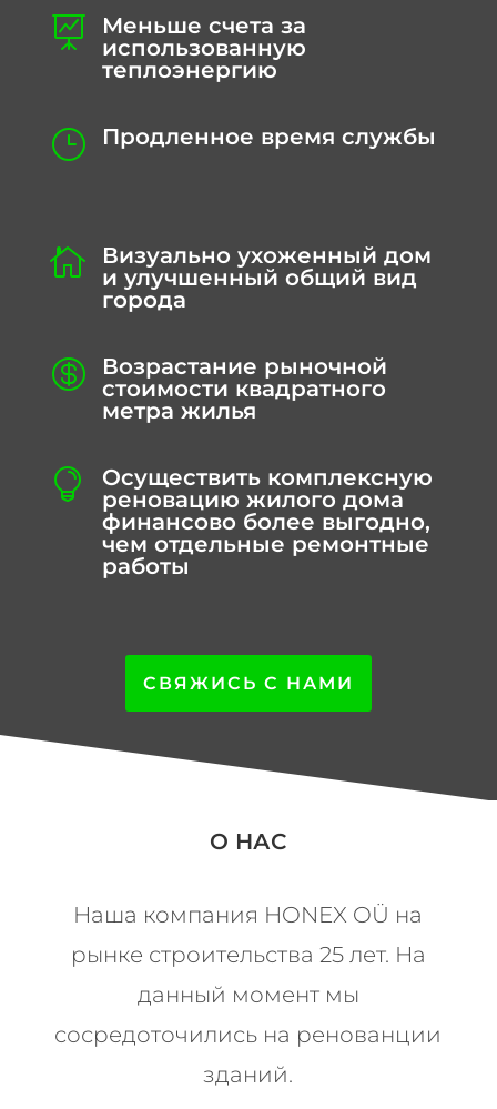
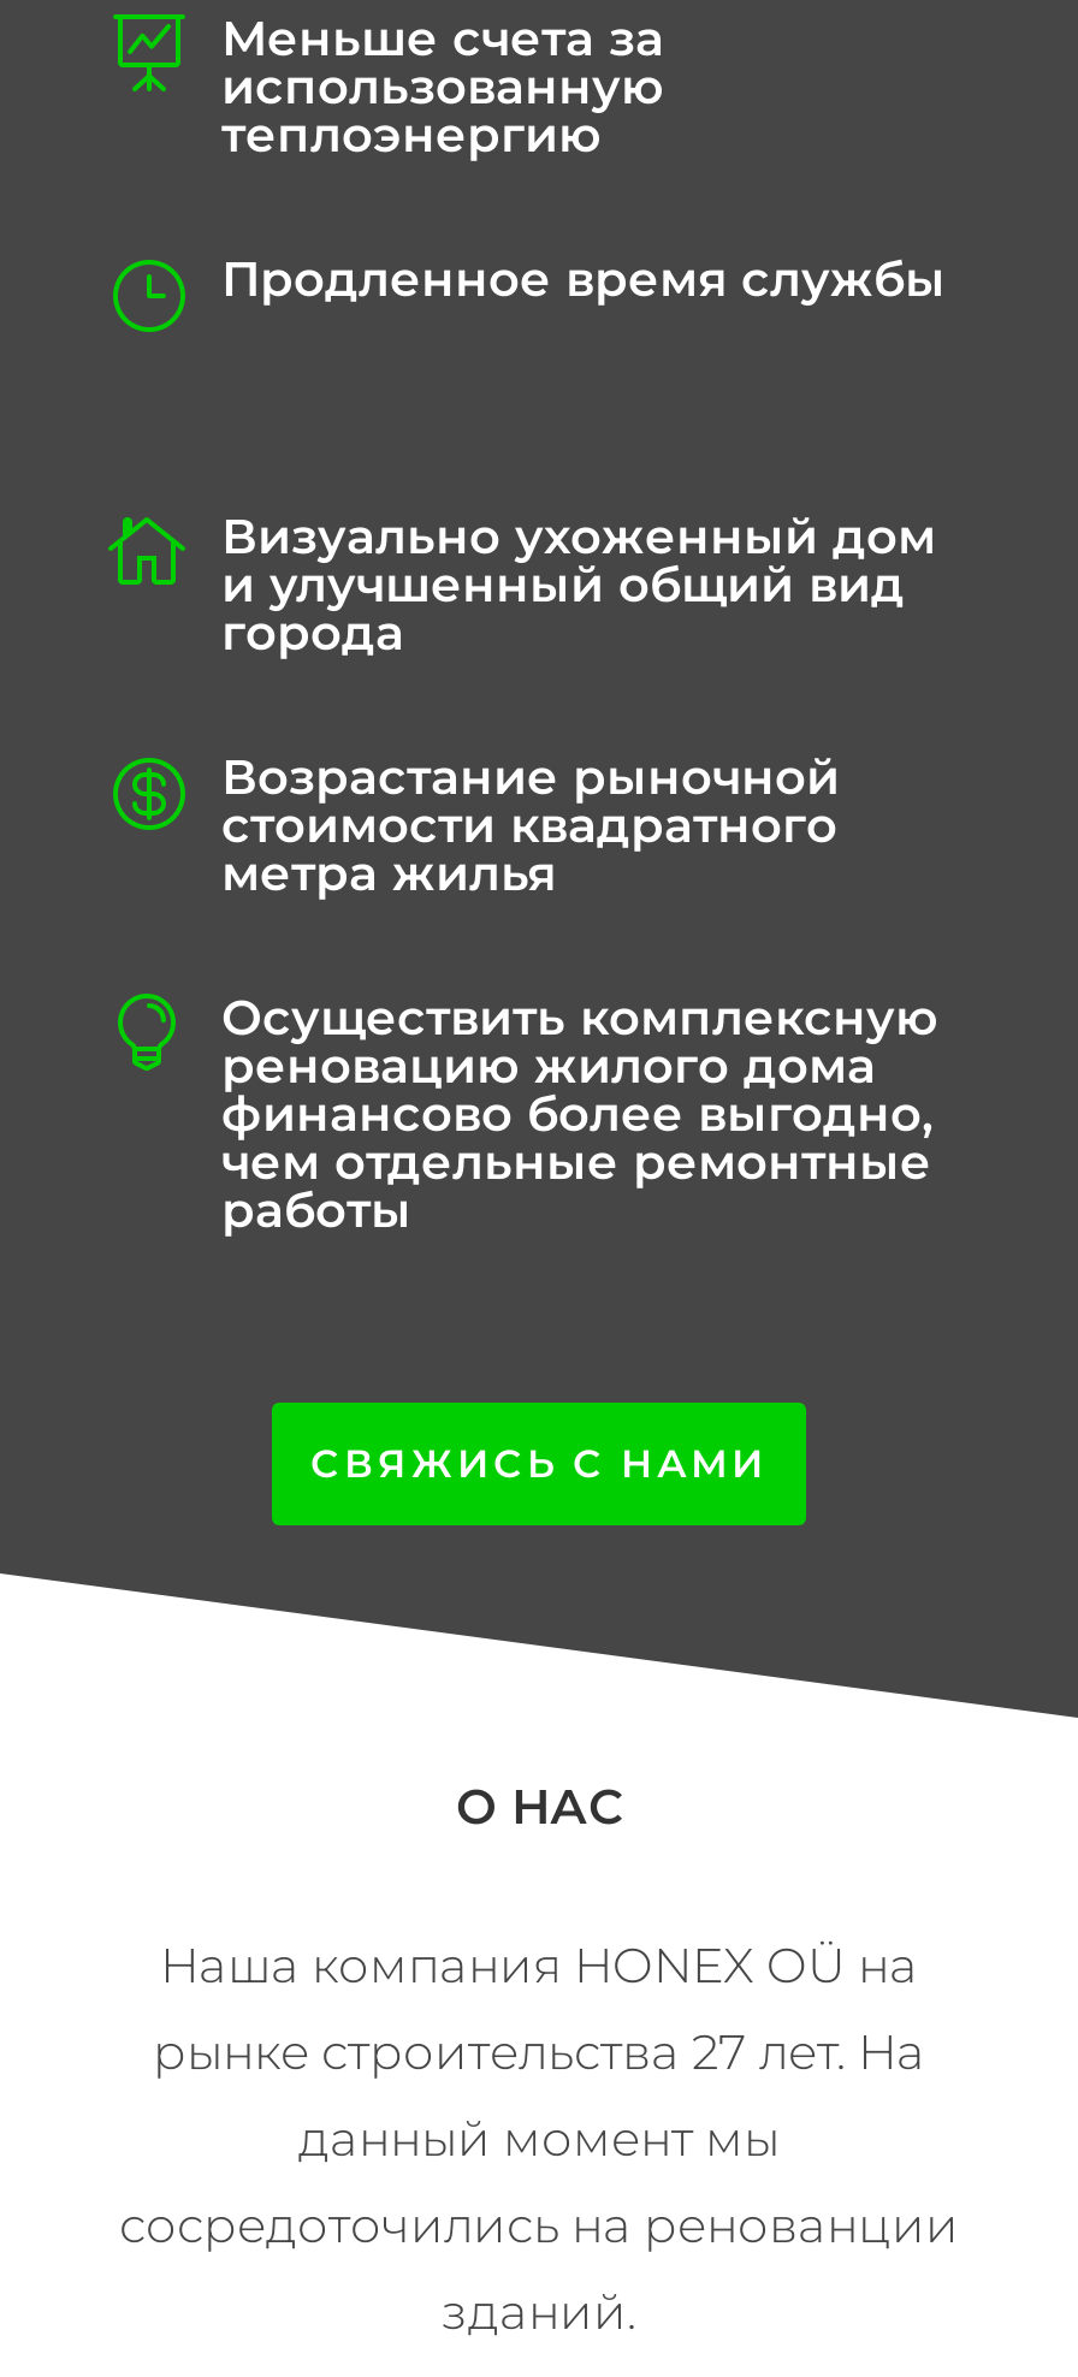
- рынке строительства 25 лет. На
+ рынке строительства 27 лет. На
